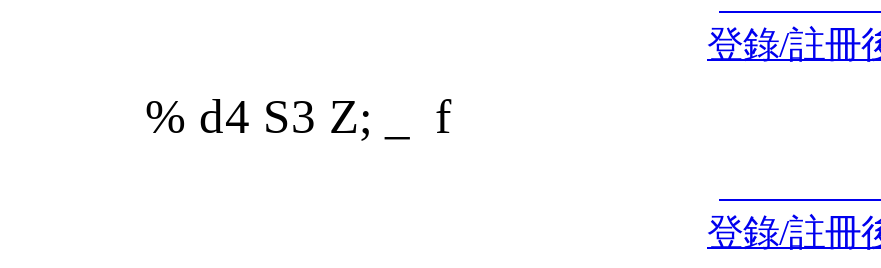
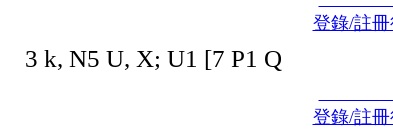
- % d4 S3 Z; _ f
+ 3 k, N5 U, X; U1 [7 P1 Q
